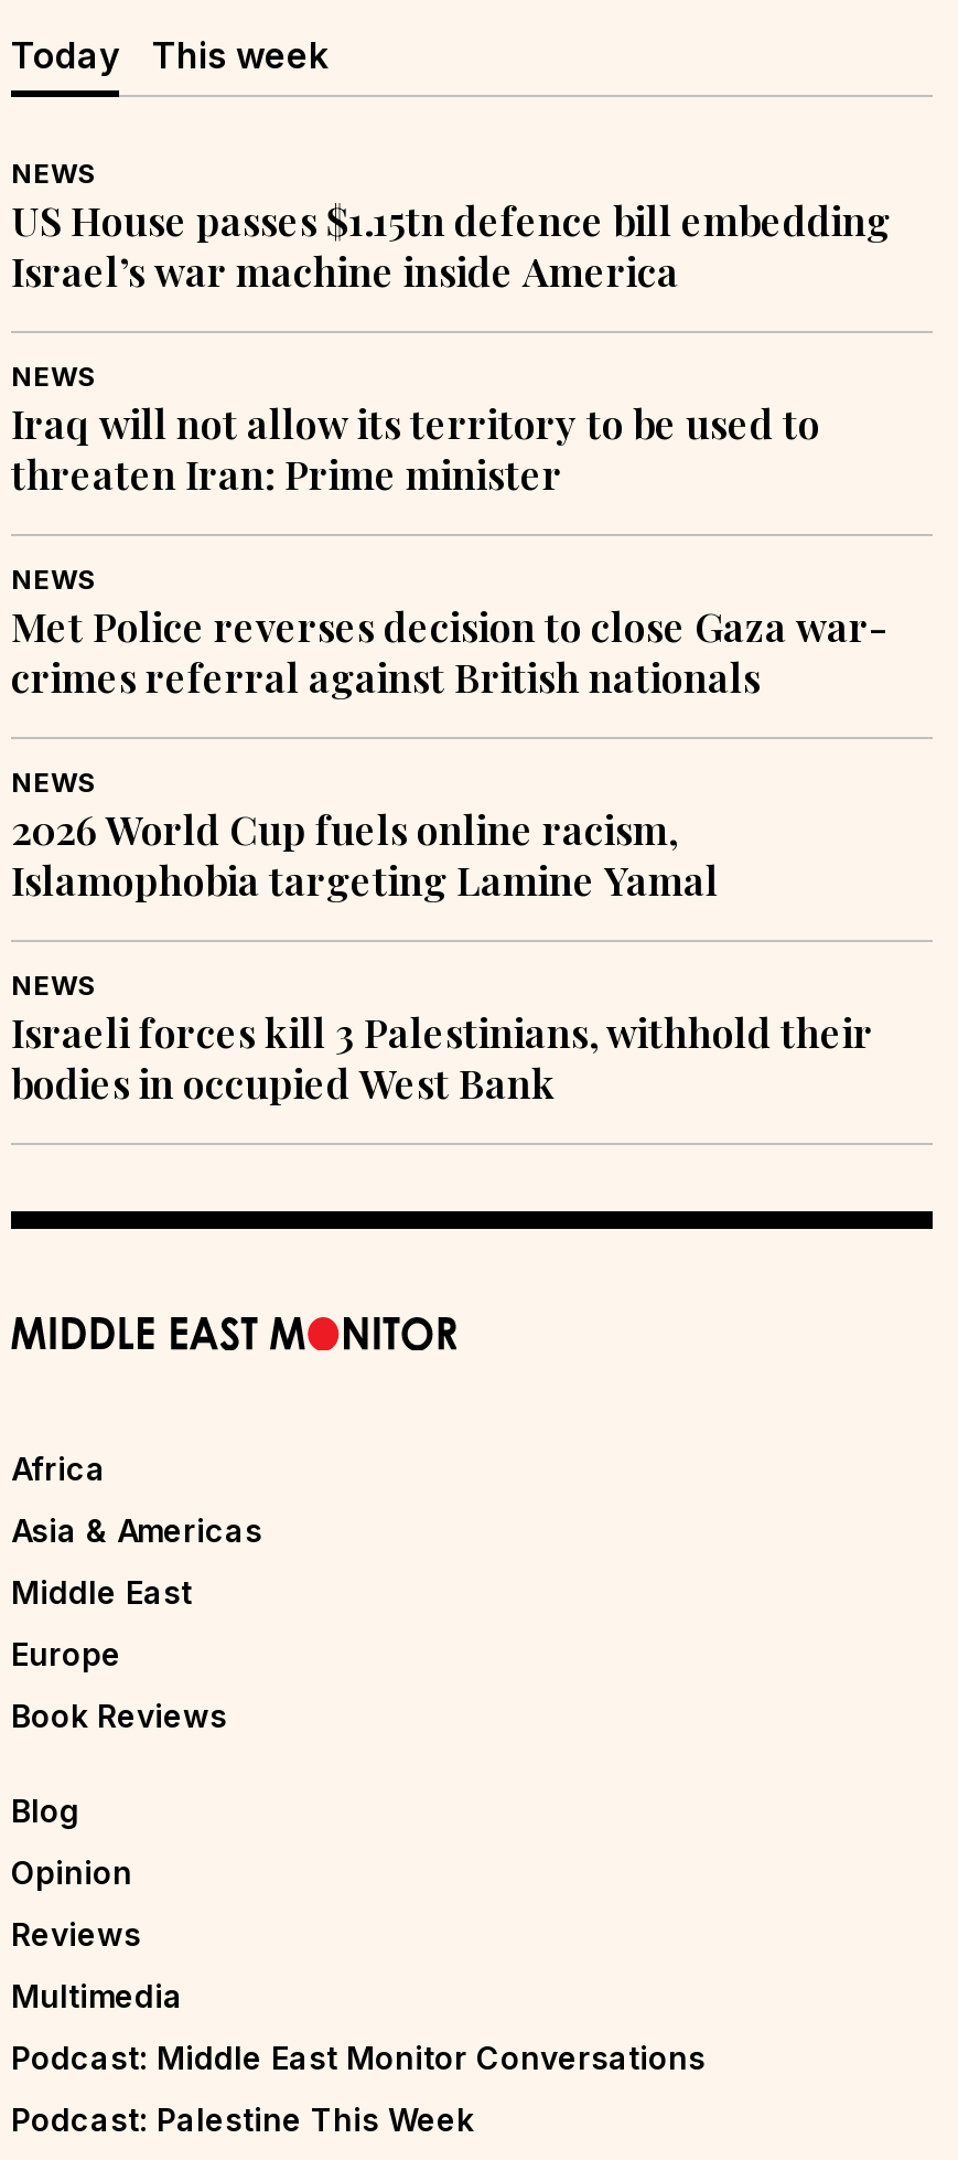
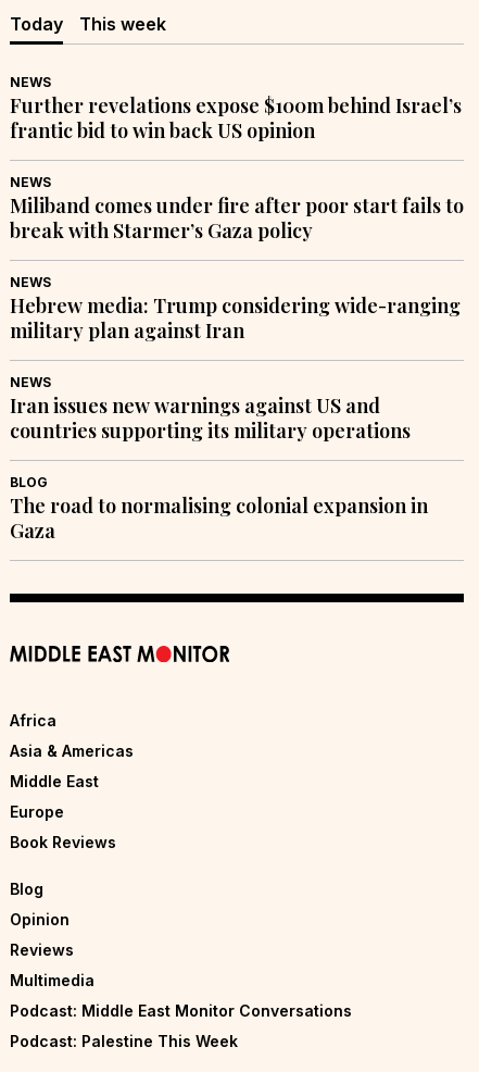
- US House passes $1.15tn defence bill embedding
- Israel’s war machine inside America
+ Further revelations expose $100m behind Israel’s
+ frantic bid to win back US opinion

- Iraq will not allow its territory to be used to
- threaten Iran: Prime minister
+ Miliband comes under fire after poor start fails to
+ break with Starmer’s Gaza policy

- Met Police reverses decision to close Gaza war-
- crimes referral against British nationals
+ Hebrew media: Trump considering wide-ranging
+ military plan against Iran

- 2026 World Cup fuels online racism,
- Islamophobia targeting Lamine Yamal
+ Iran issues new warnings against US and
+ countries supporting its military operations

- NEWS
- Israeli forces kill 3 Palestinians, withhold their
- bodies in occupied West Bank
+ BLOG
+ The road to normalising colonial expansion in
+ Gaza
